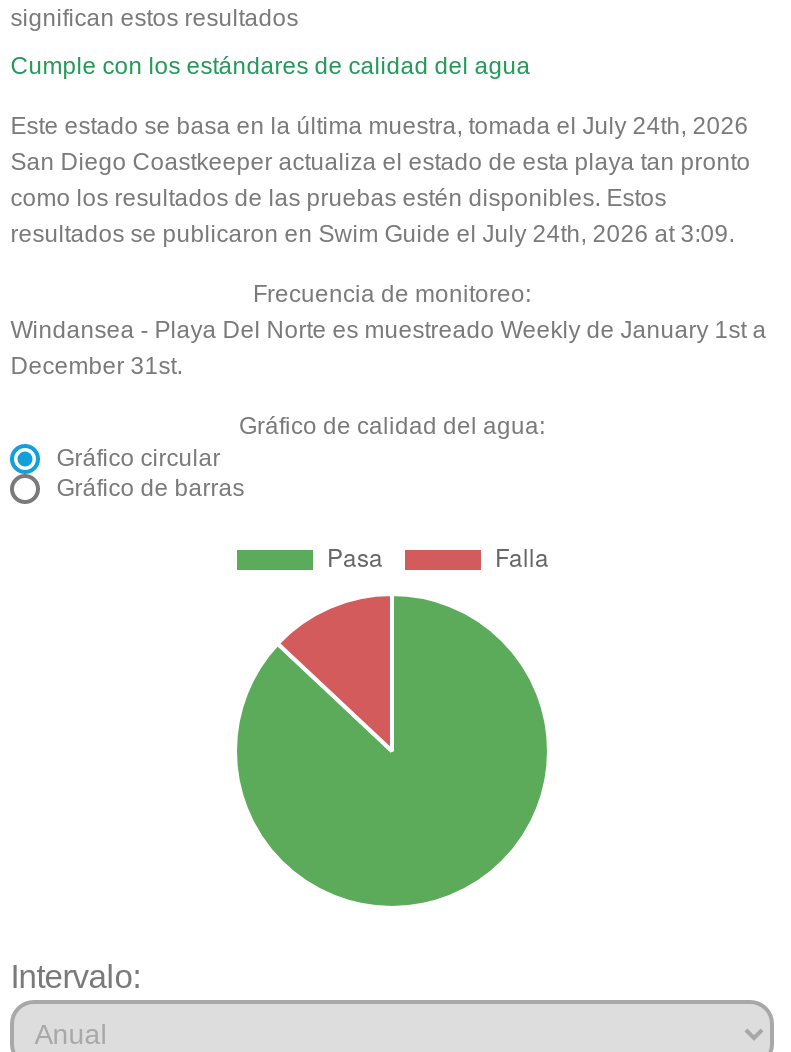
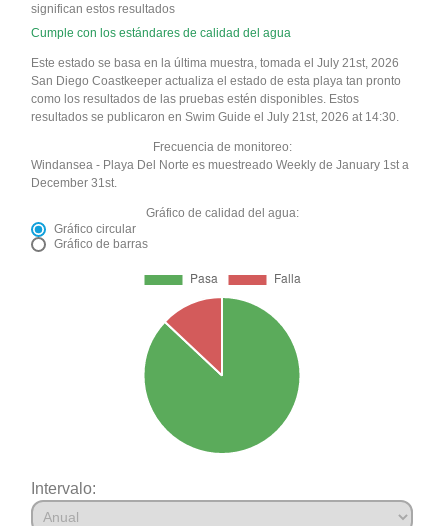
- Este estado se basa en la última muestra, tomada el July 24th, 2026
+ Este estado se basa en la última muestra, tomada el July 21st, 2026

- resultados se publicaron en Swim Guide el July 24th, 2026 at 3:09.
+ resultados se publicaron en Swim Guide el July 21st, 2026 at 14:30.
